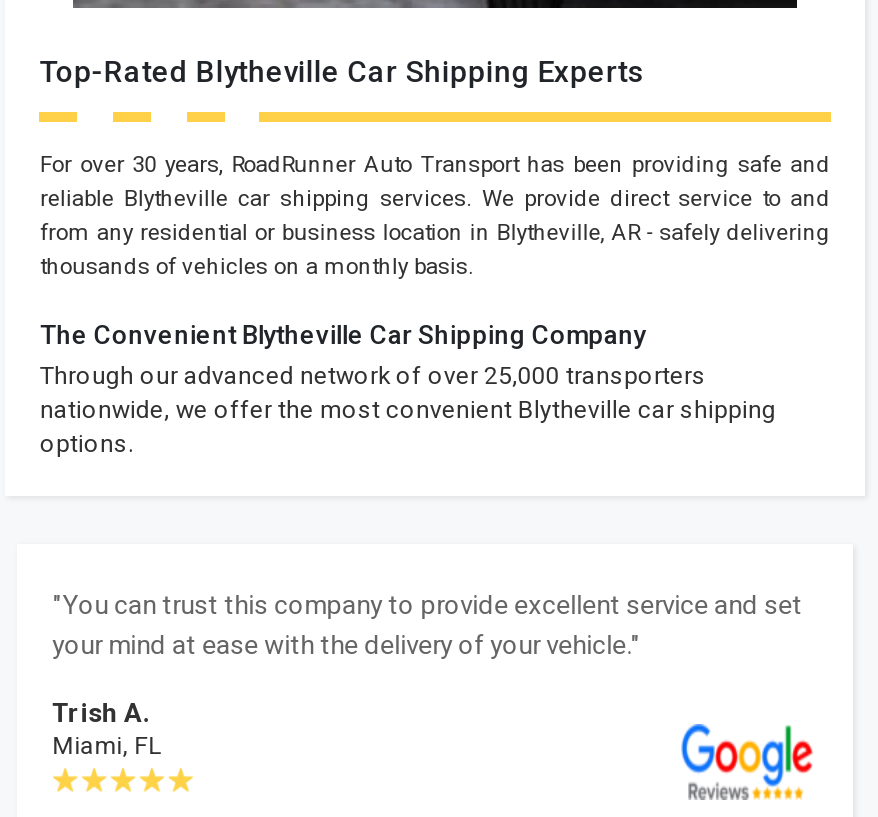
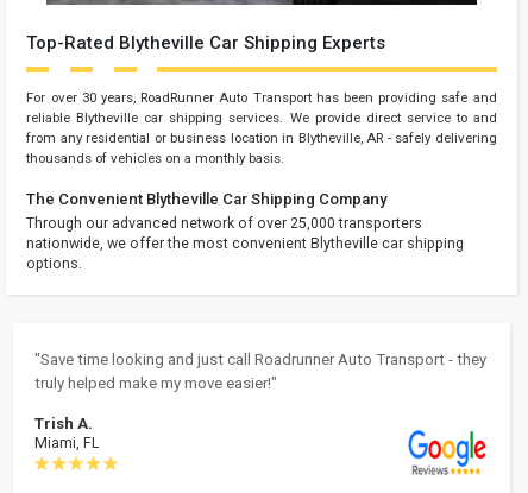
- "You can trust this company to provide excellent service and set
- your mind at ease with the delivery of your vehicle."
+ "Save time looking and just call Roadrunner Auto Transport - they
+ truly helped make my move easier!"
